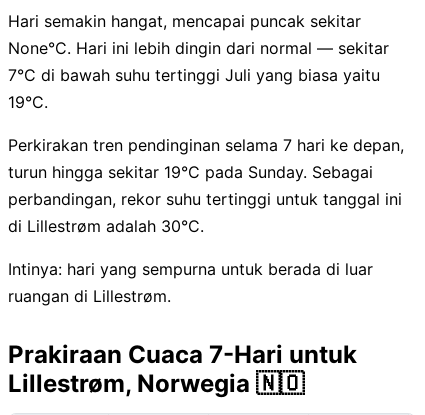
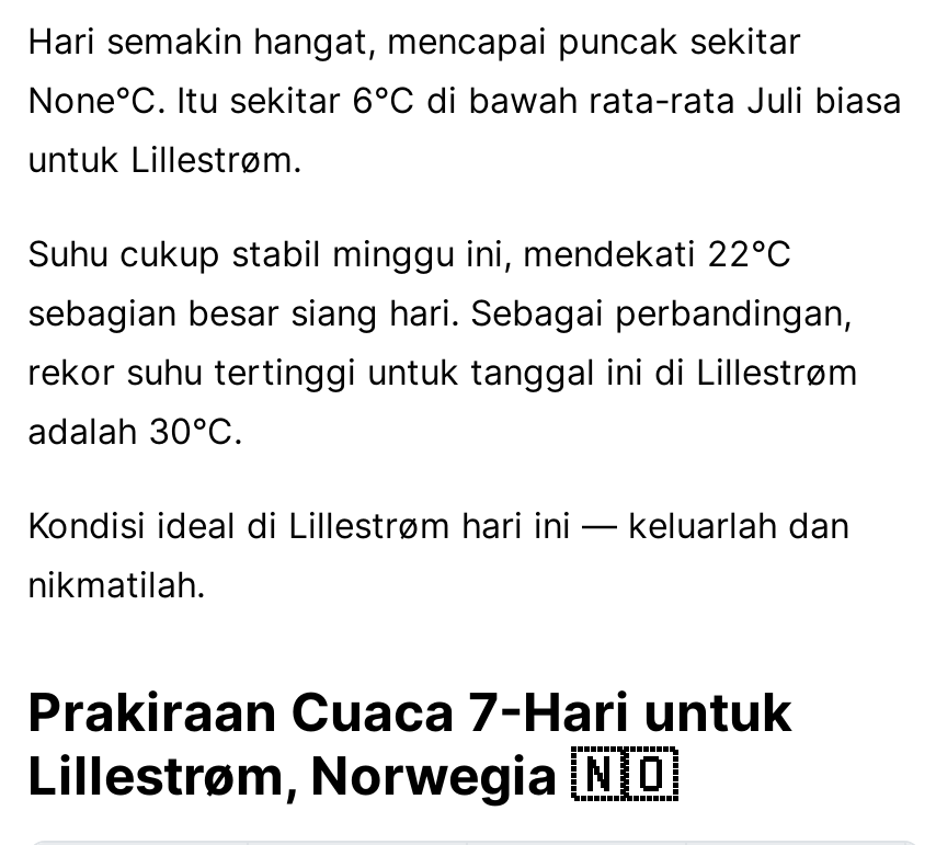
- None°C. Hari ini lebih dingin dari normal — sekitar
- 7°C di bawah suhu tertinggi Juli yang biasa yaitu
- 19°C.
+ None°C. Itu sekitar 6°C di bawah rata-rata Juli biasa
+ untuk Lillestrøm.

- Perkirakan tren pendinginan selama 7 hari ke depan,
- turun hingga sekitar 19°C pada Sunday. Sebagai
- perbandingan, rekor suhu tertinggi untuk tanggal ini
- di Lillestrøm adalah 30°C.
+ Suhu cukup stabil minggu ini, mendekati 22°C
+ sebagian besar siang hari. Sebagai perbandingan,
+ rekor suhu tertinggi untuk tanggal ini di Lillestrøm
+ adalah 30°C.

- Intinya: hari yang sempurna untuk berada di luar
- ruangan di Lillestrøm.
+ Kondisi ideal di Lillestrøm hari ini — keluarlah dan
+ nikmatilah.
